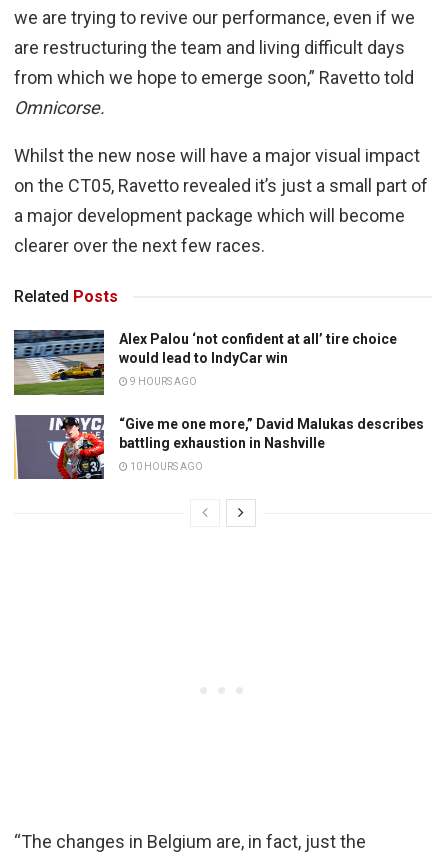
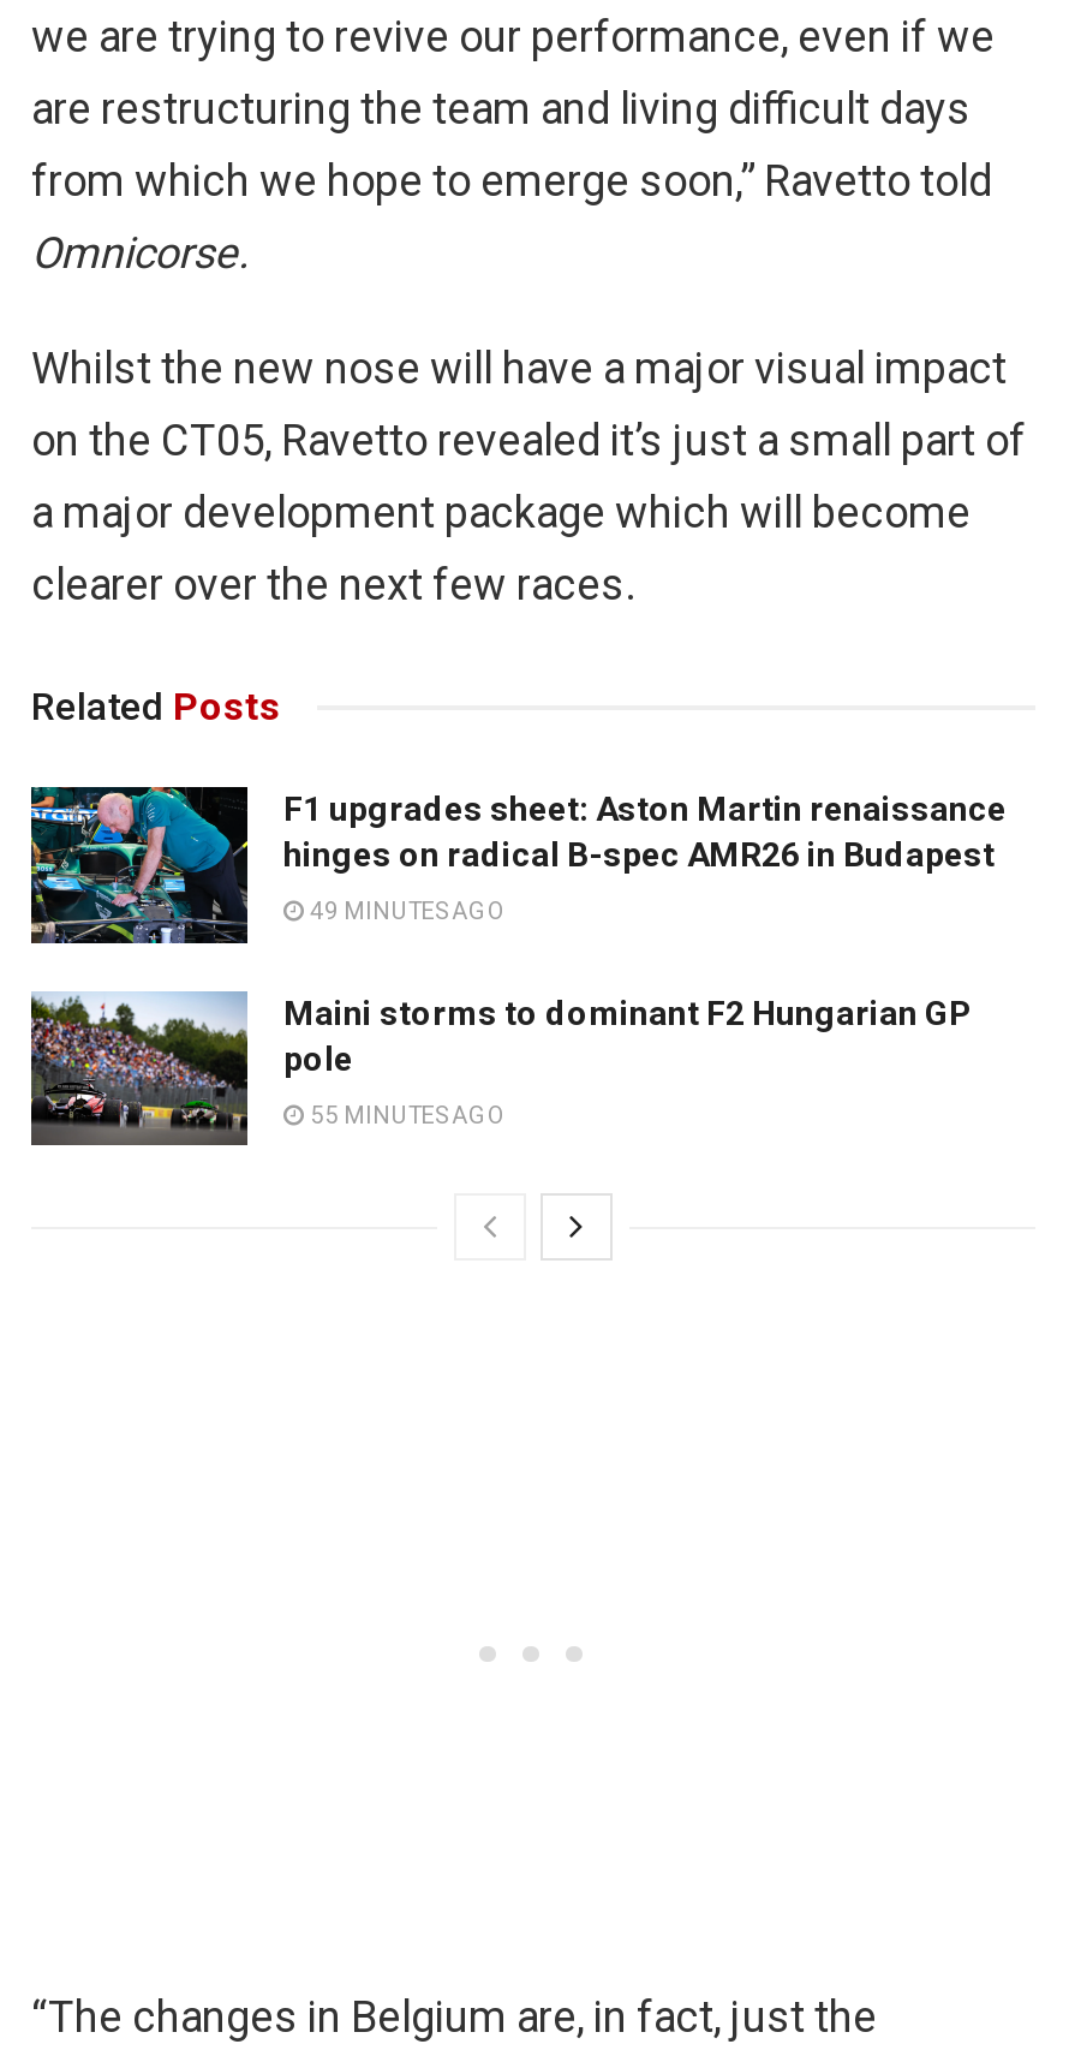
- [image]
- Alex Palou ‘not confident at all’ tire choice
- would lead to IndyCar win
+ [image]
+ F1 upgrades sheet: Aston Martin renaissance
+ hinges on radical B-spec AMR26 in Budapest

- 9 HOURS AGO
+ 49 MINUTES AGO

- [image]
- “Give me one more,” David Malukas describes
- battling exhaustion in Nashville
+ [image]
+ Maini storms to dominant F2 Hungarian GP
+ pole

- 10 HOURS AGO
+ 55 MINUTES AGO
